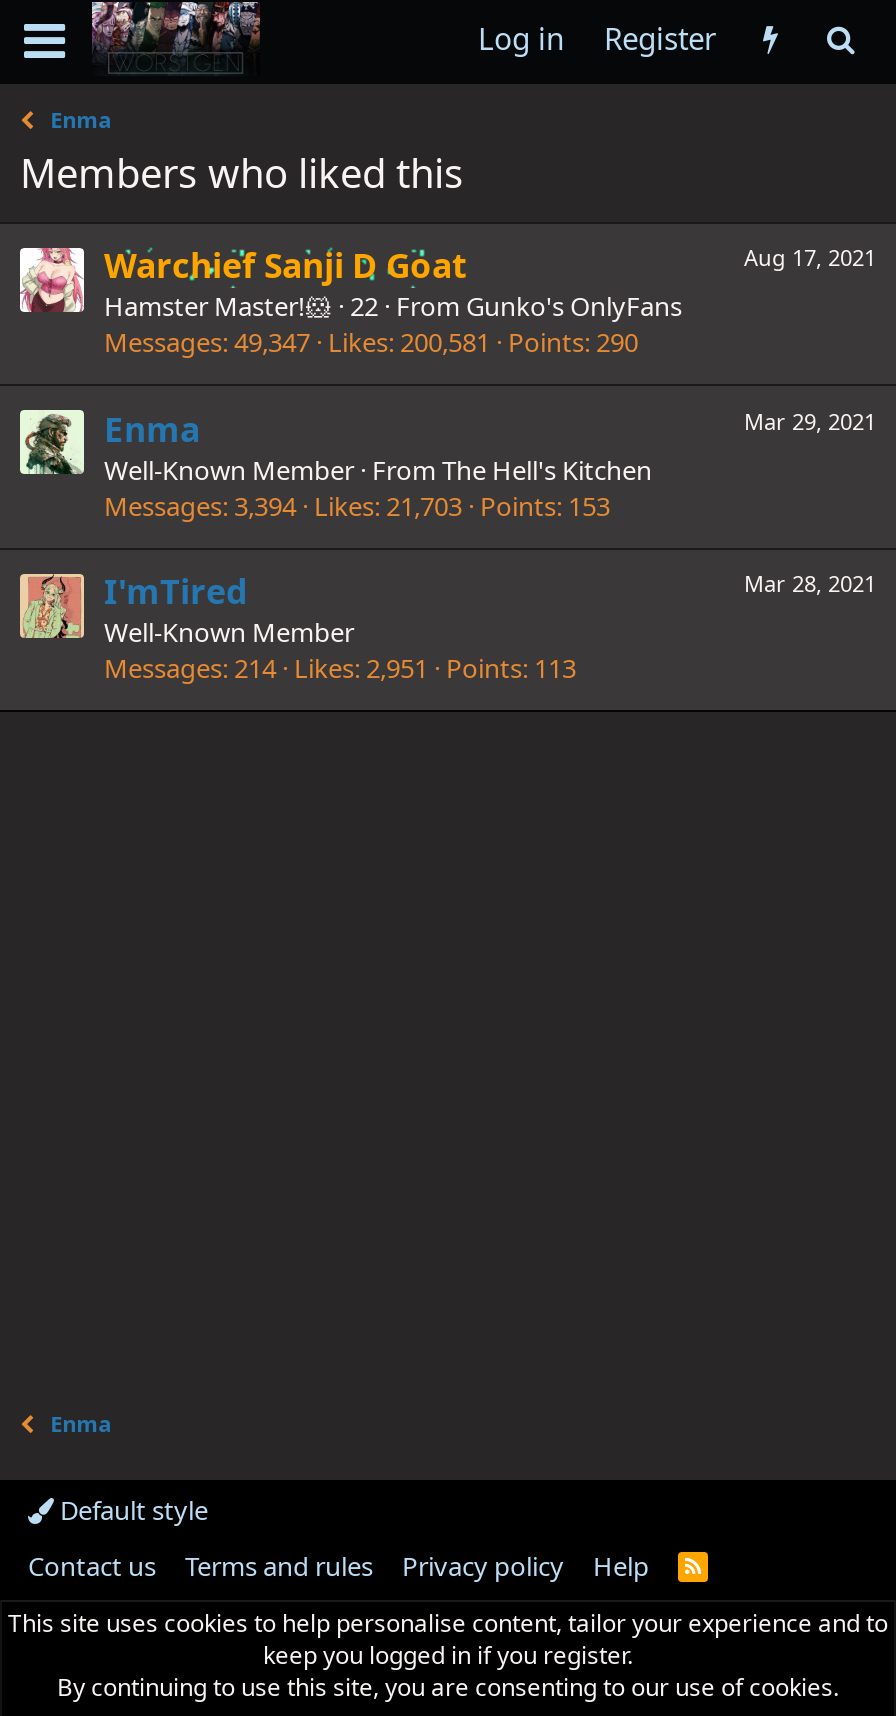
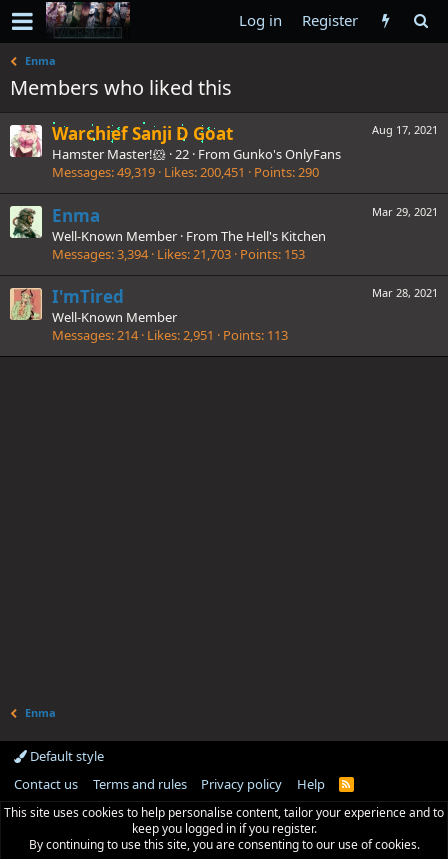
- Messages 49,347 Likes 200,581 Points 290
+ Messages 49,319 Likes 200,451 Points 290
